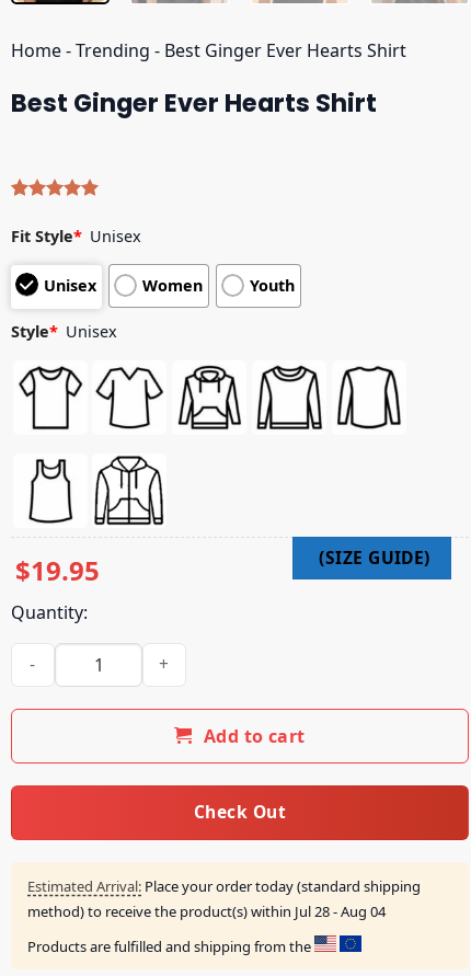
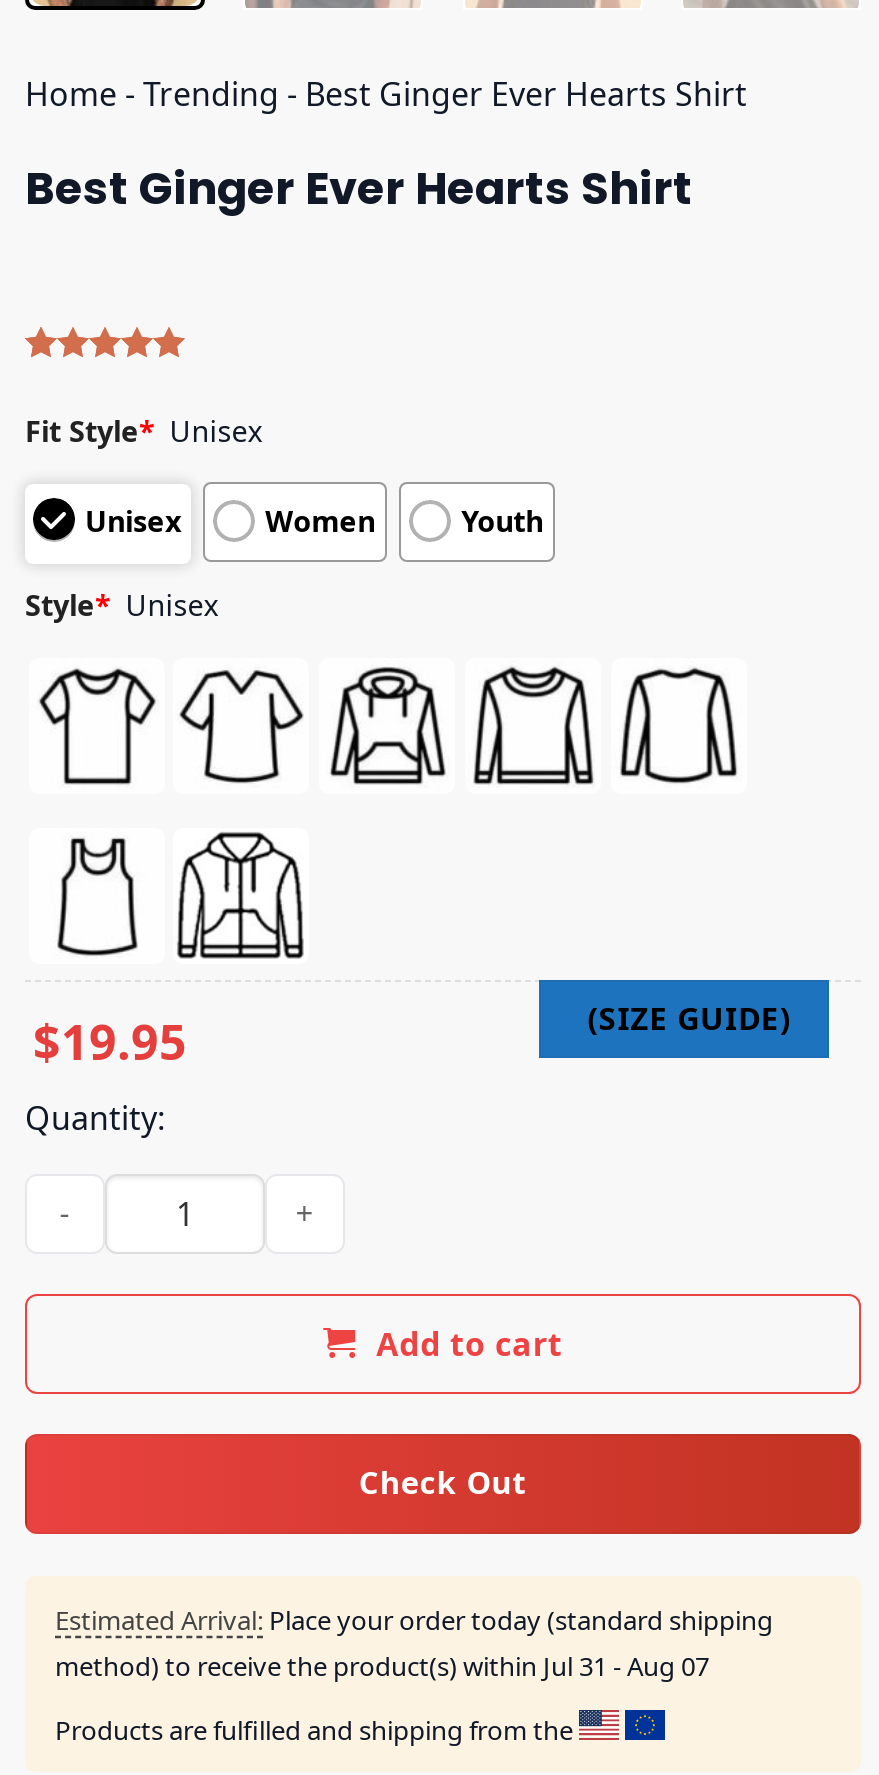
- method) to receive the product(s) within Jul 28 - Aug 04
+ method) to receive the product(s) within Jul 31 - Aug 07
